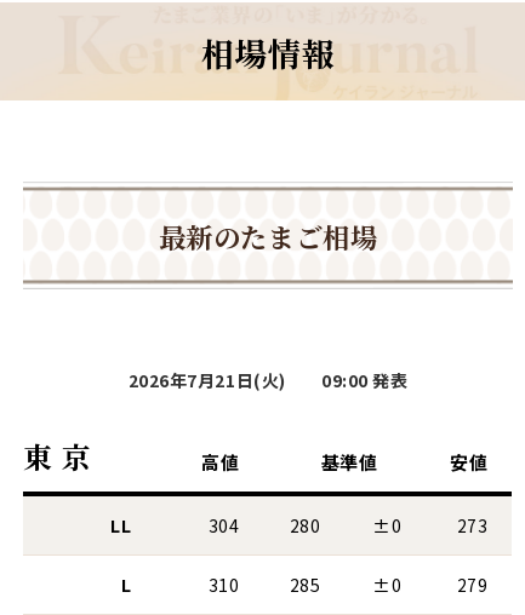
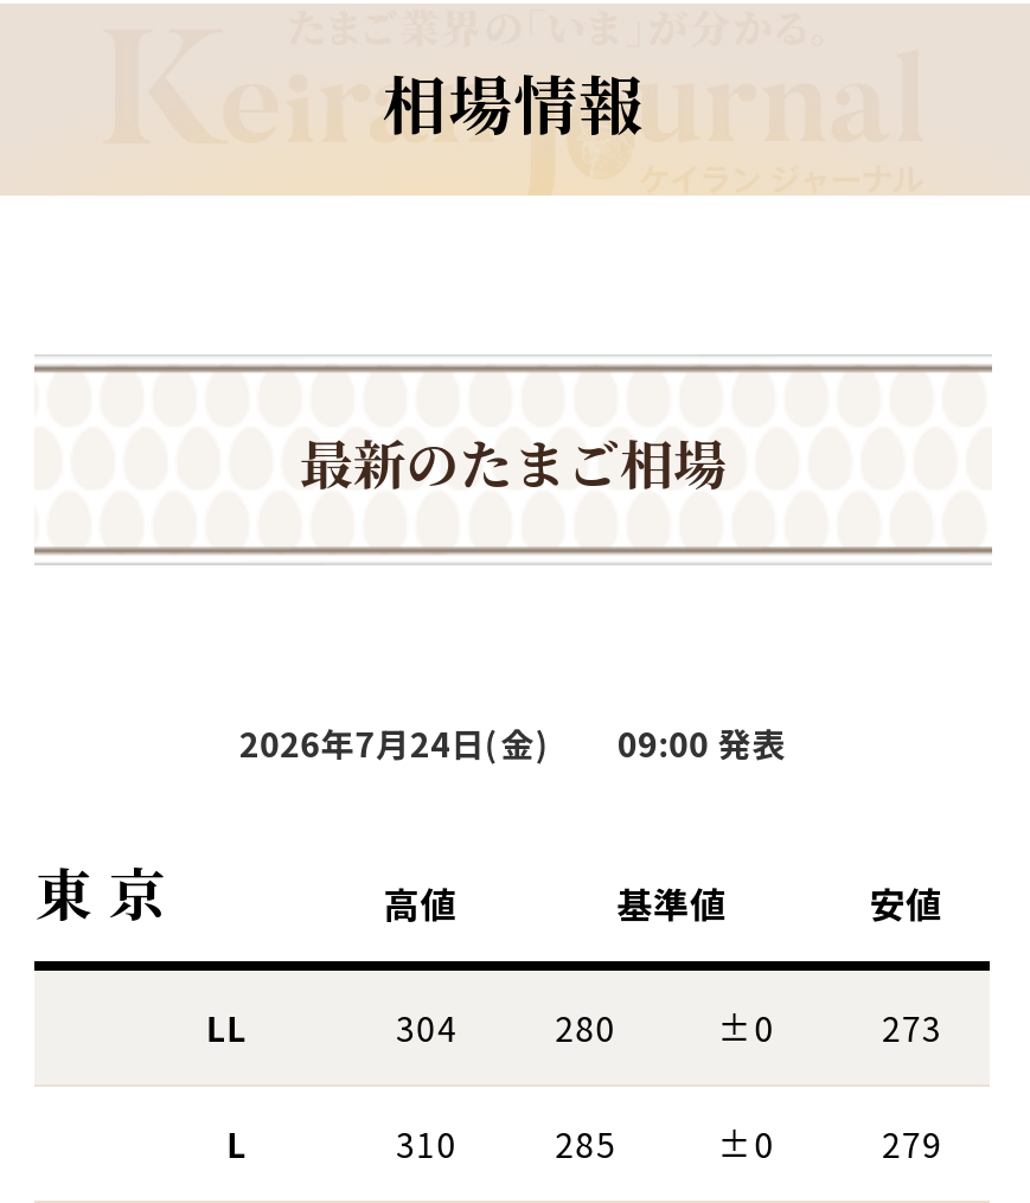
- 2026年7月21日(火) 09:00 発表
+ 2026年7月24日(金) 09:00 発表
